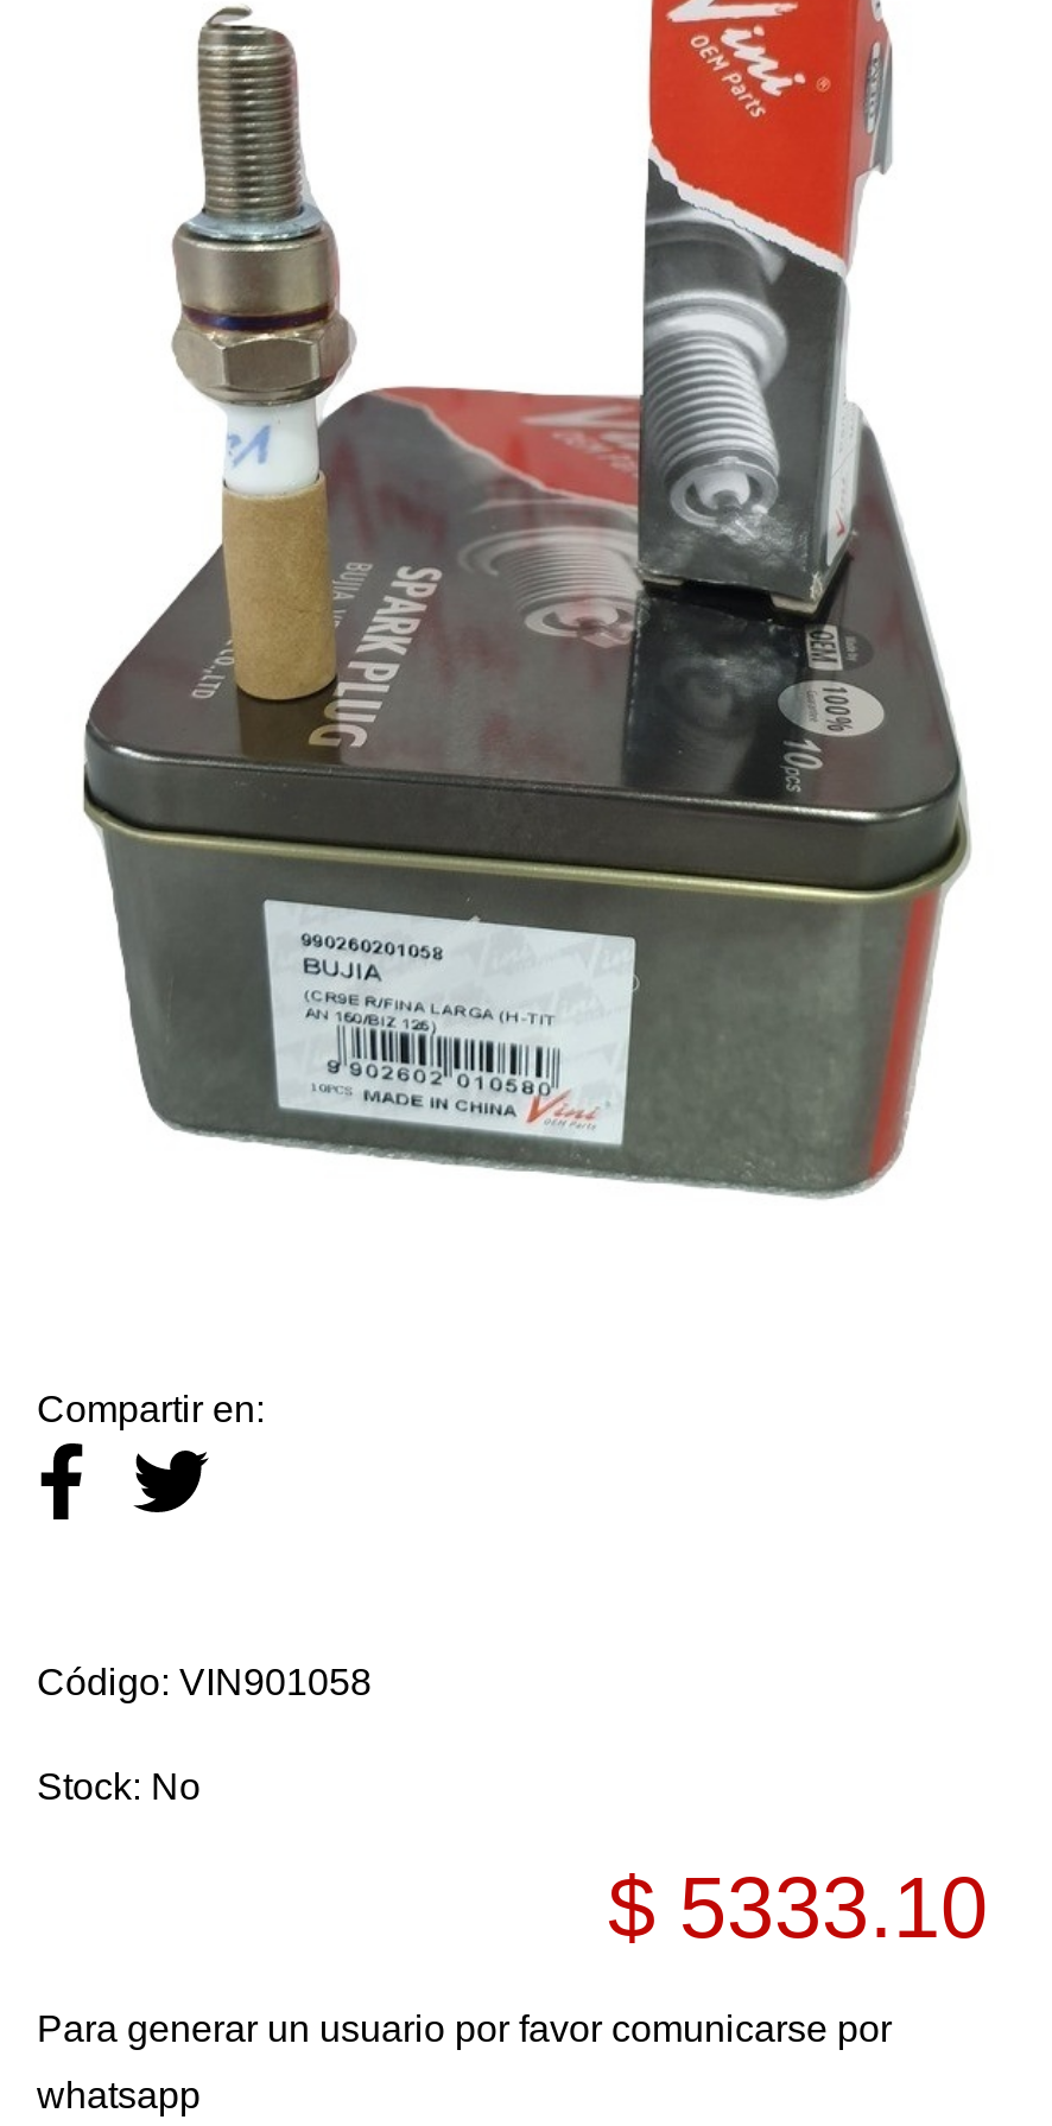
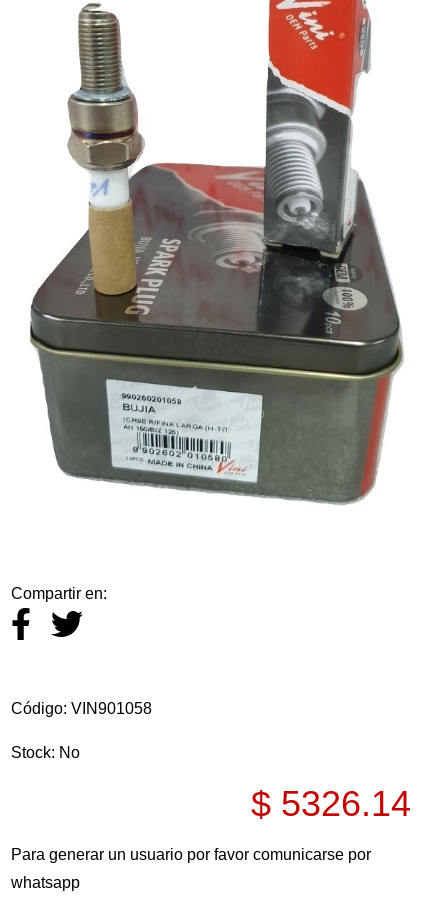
- $ 5333.10
+ $ 5326.14
